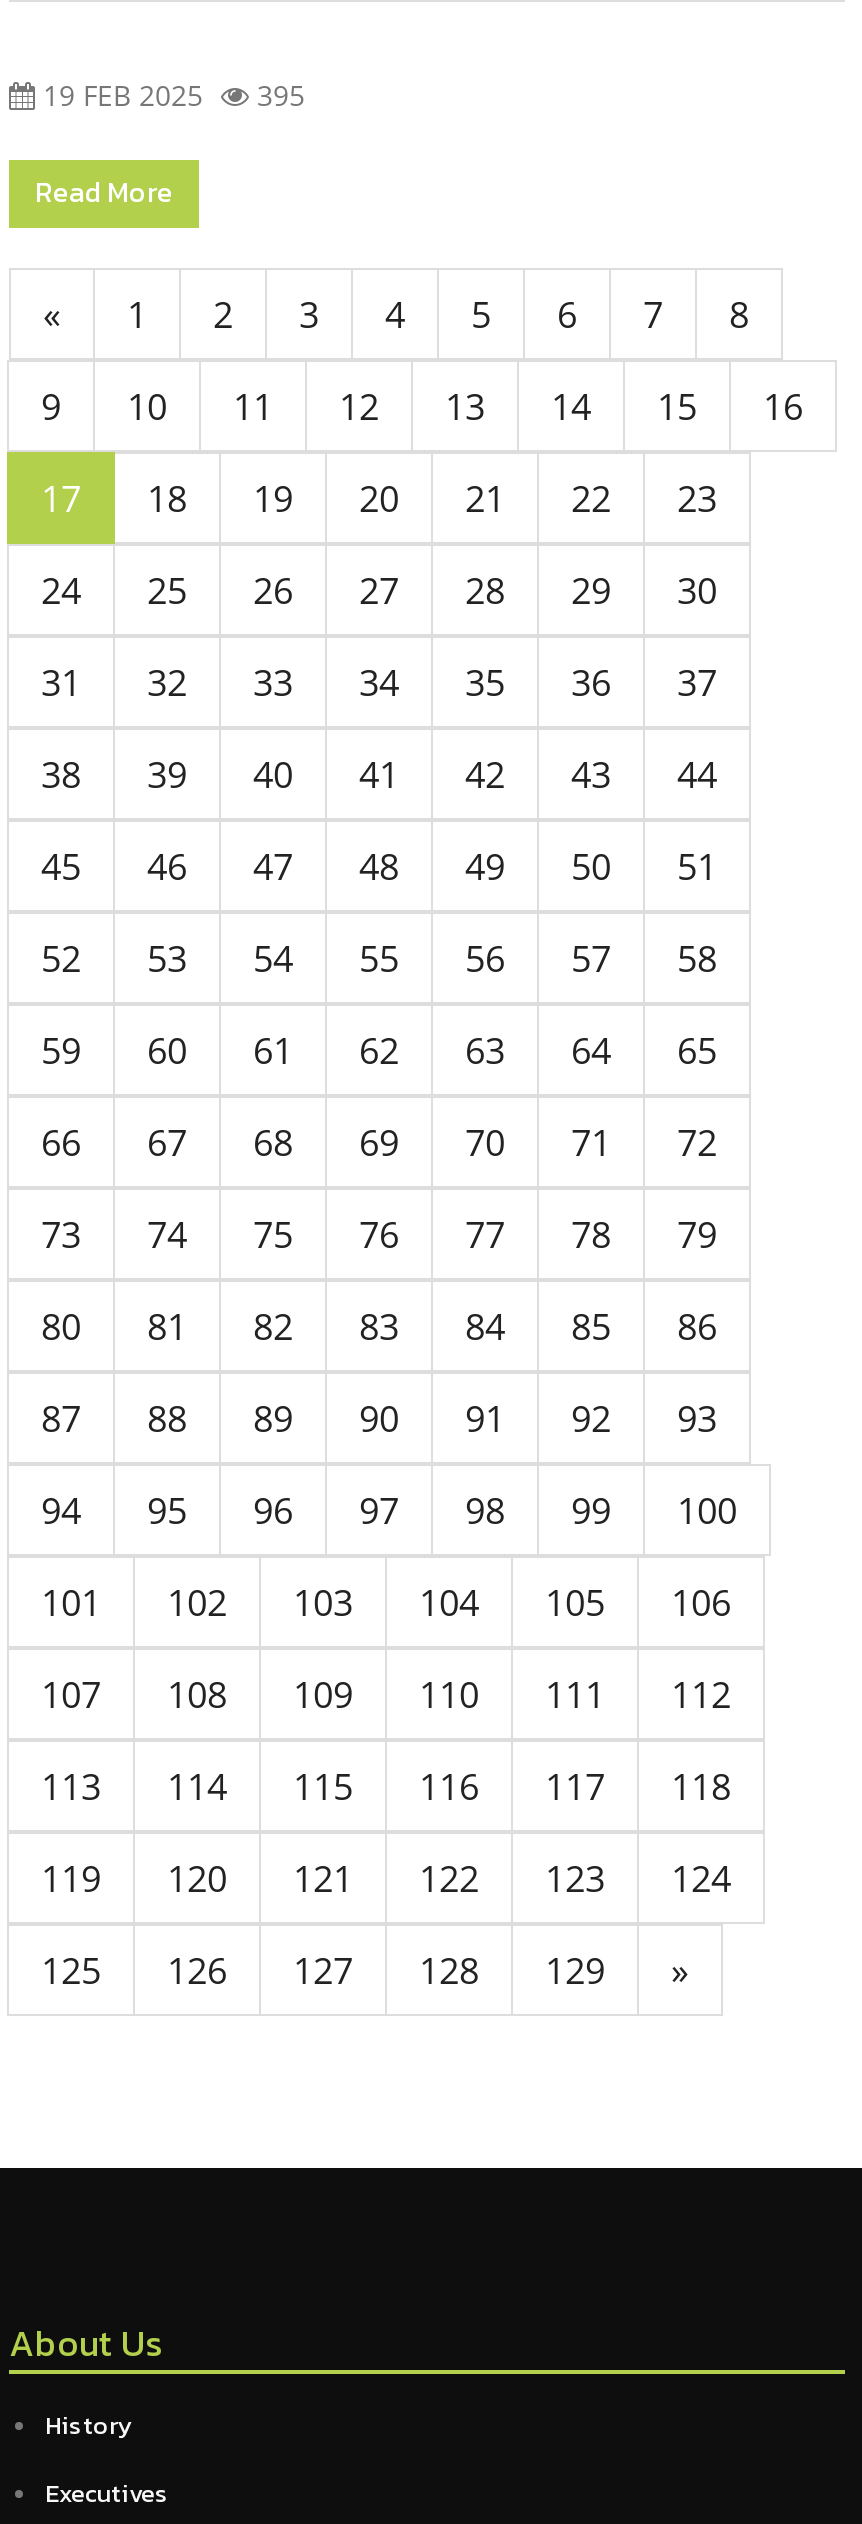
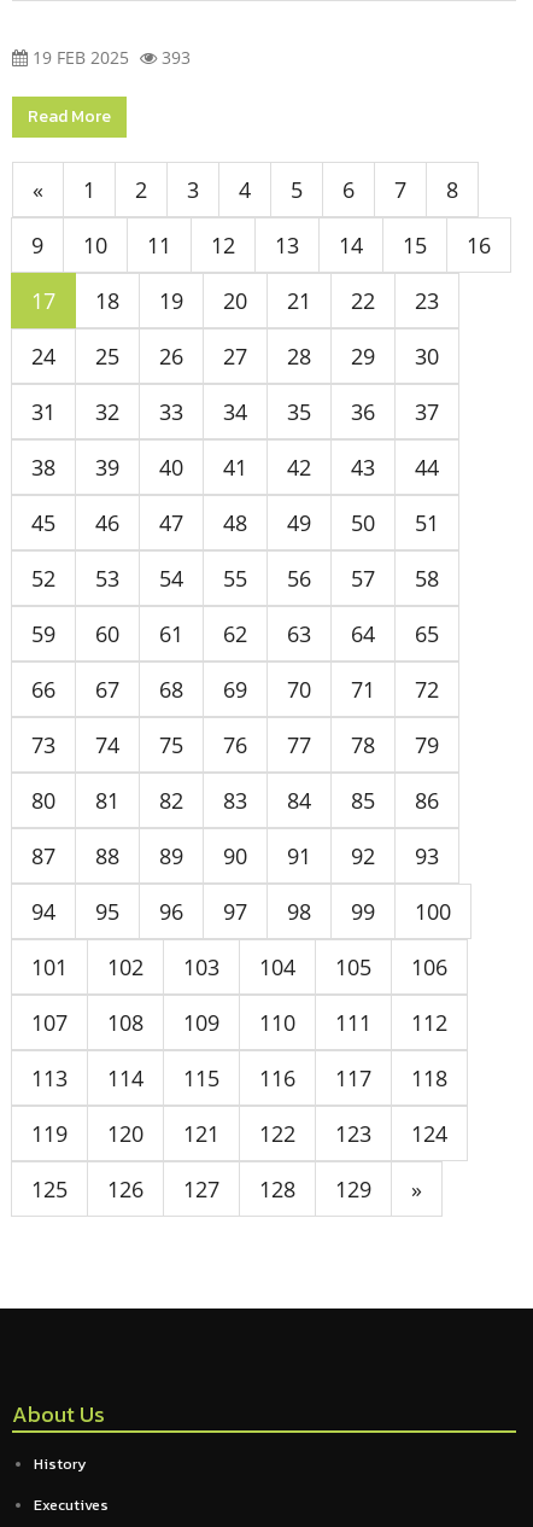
- 19 FEB 2025 395
+ 19 FEB 2025 393
